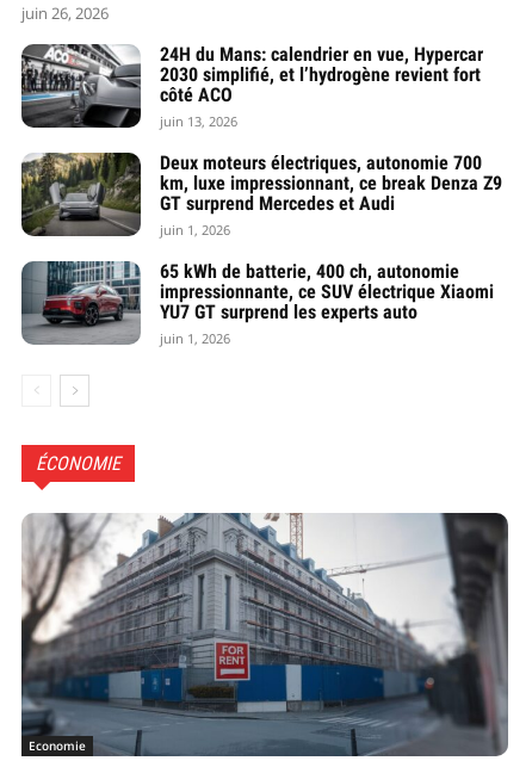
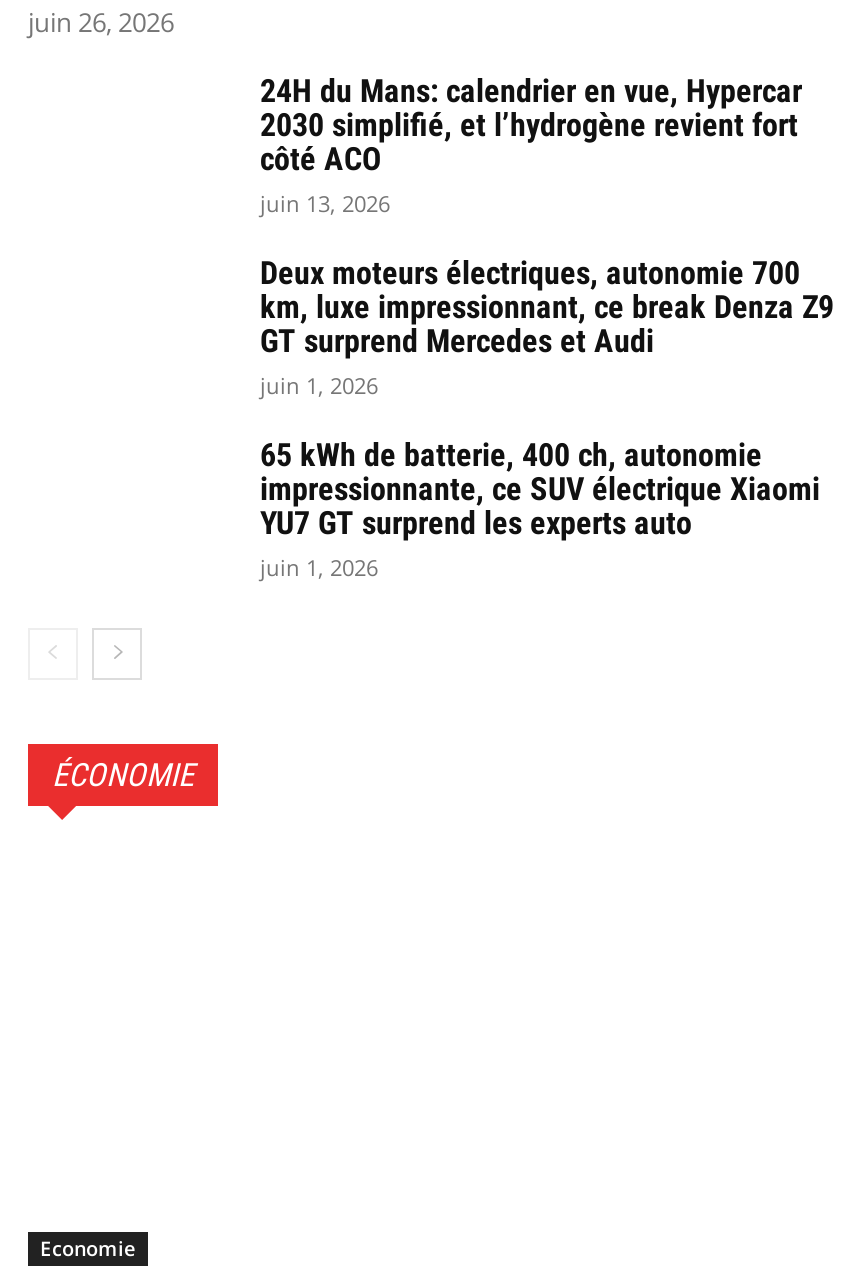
- [image]

- [image]

- [image]

- [image]
